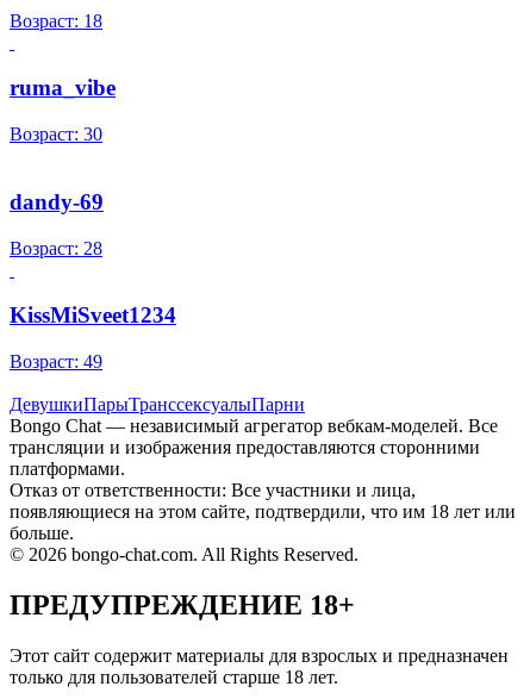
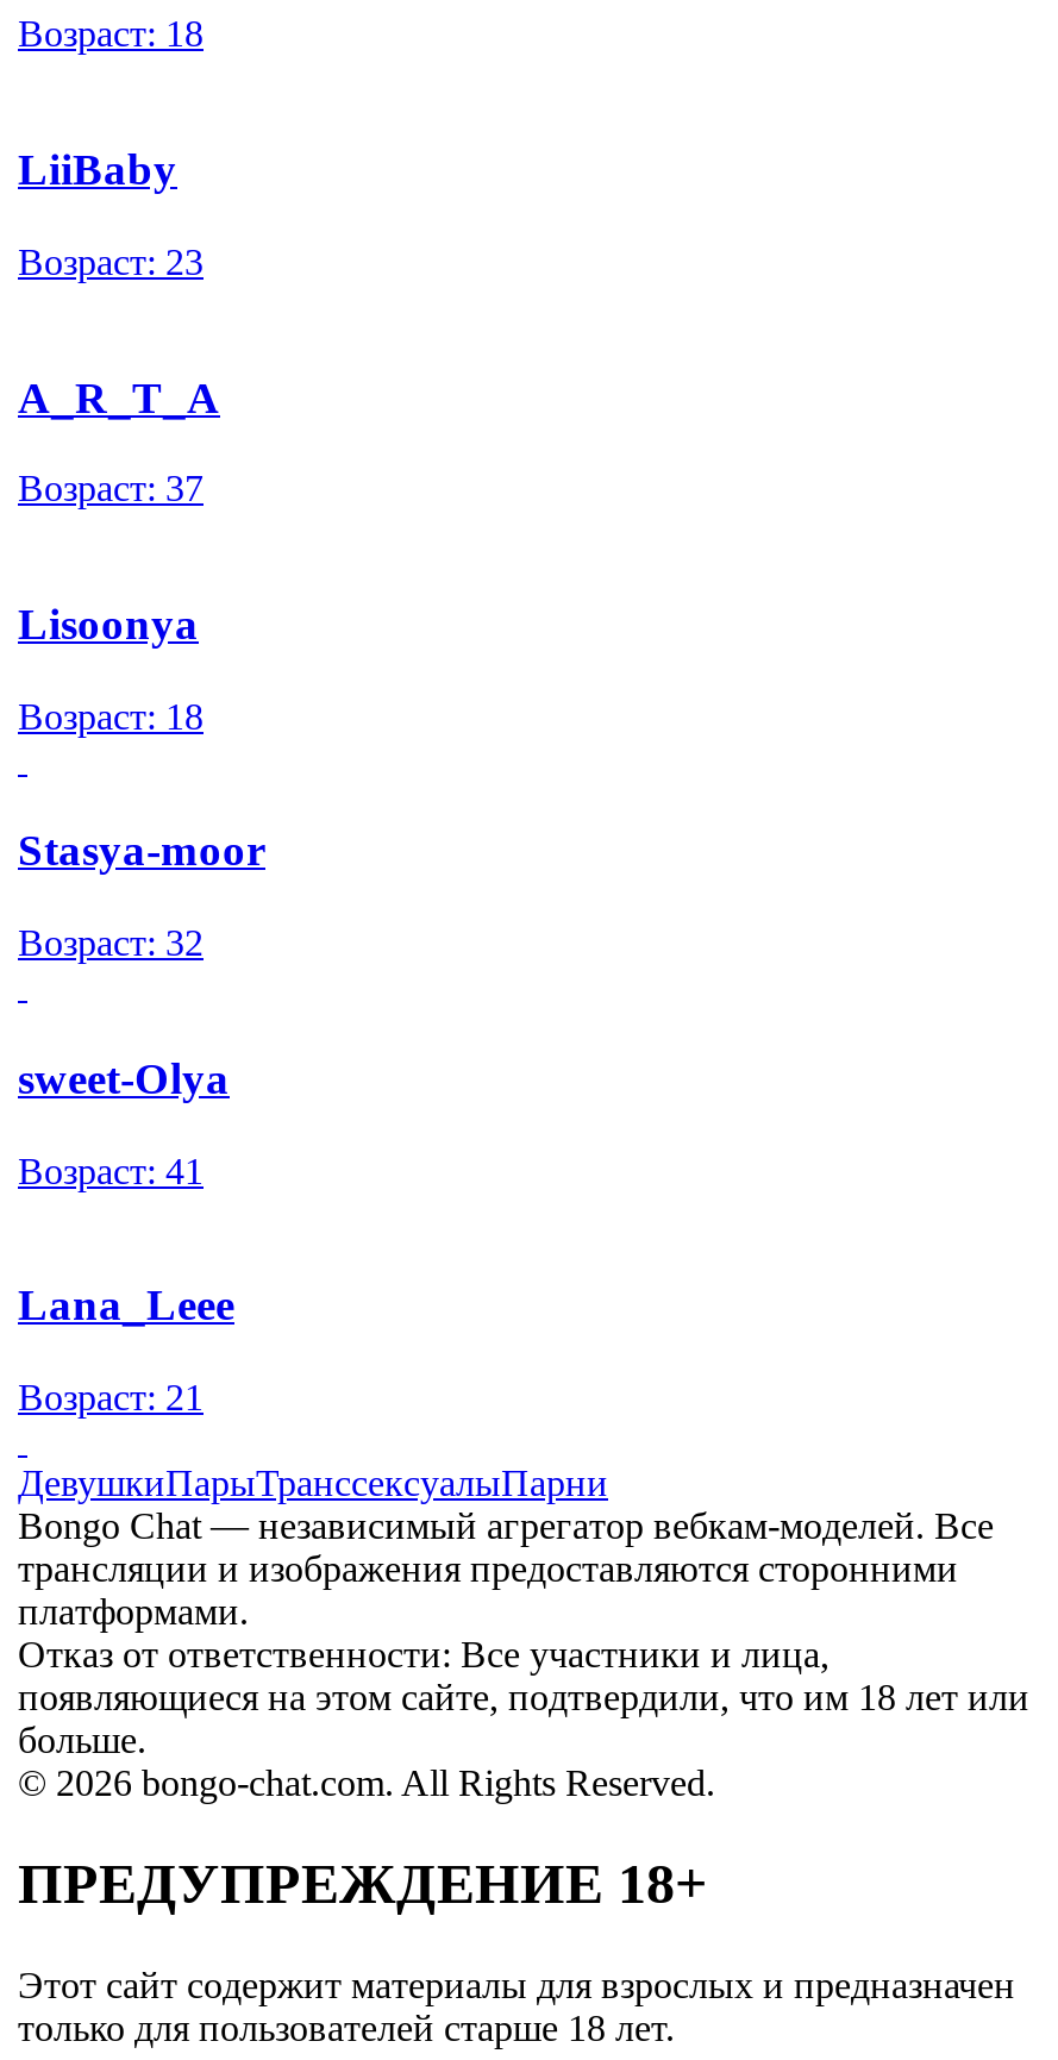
- ruma_vibe
- Возраст: 30
- dandy-69
- Возраст: 28
- KissMiSveet1234
- Возраст: 49
+ LiiBaby
+ Возраст: 23
+ A_R_T_A
+ Возраст: 37
+ Lisoonya
+ Возраст: 18
+ Stasya-moor
+ Возраст: 32
+ sweet-Olya
+ Возраст: 41
+ Lana_Leee
+ Возраст: 21
